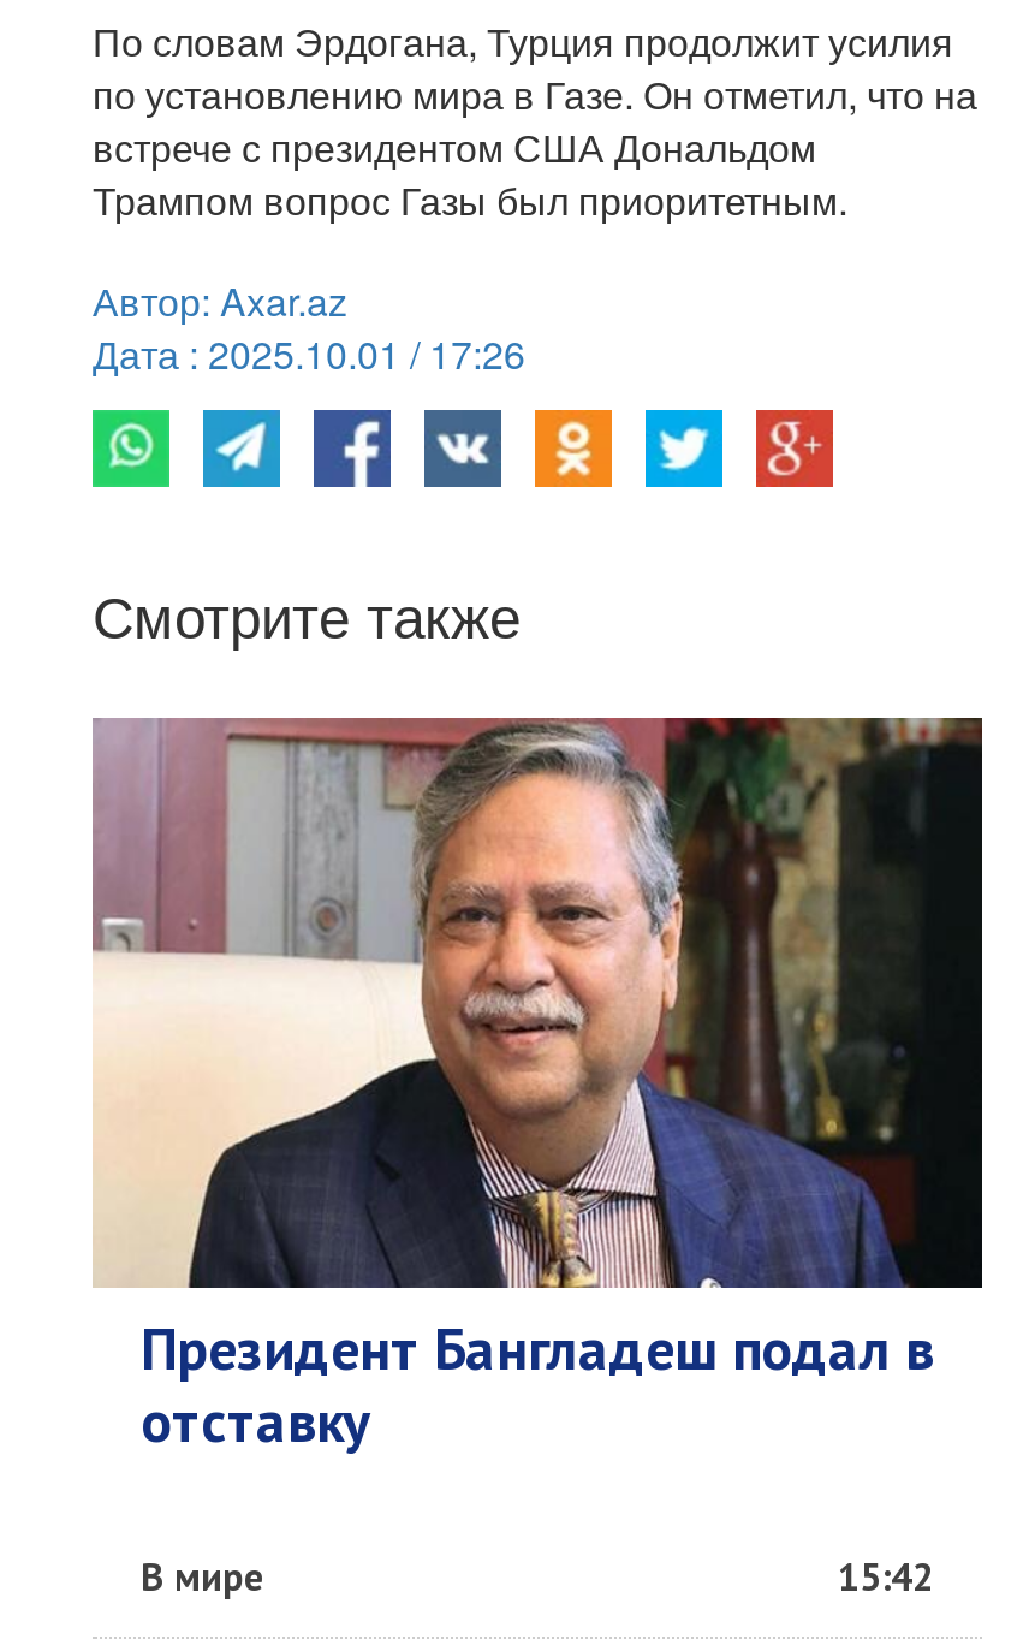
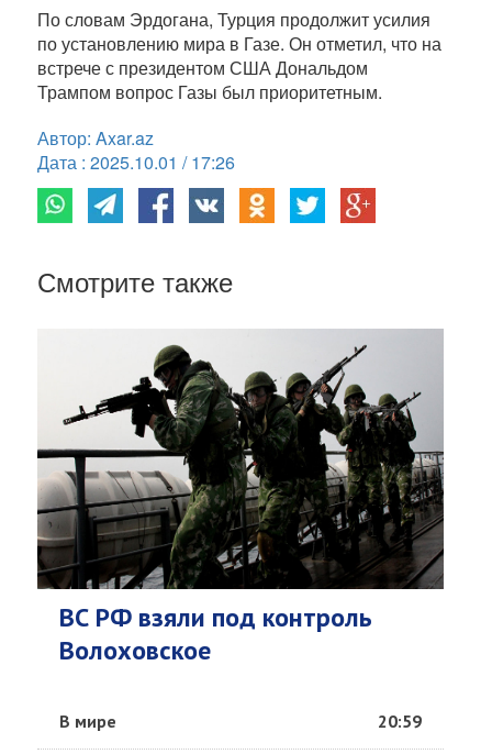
- [image]
- Президент Бангладеш подал в
- отставку
+ [image]
+ ВС РФ взяли под контроль
+ Волоховское

- 15:42
+ 20:59
